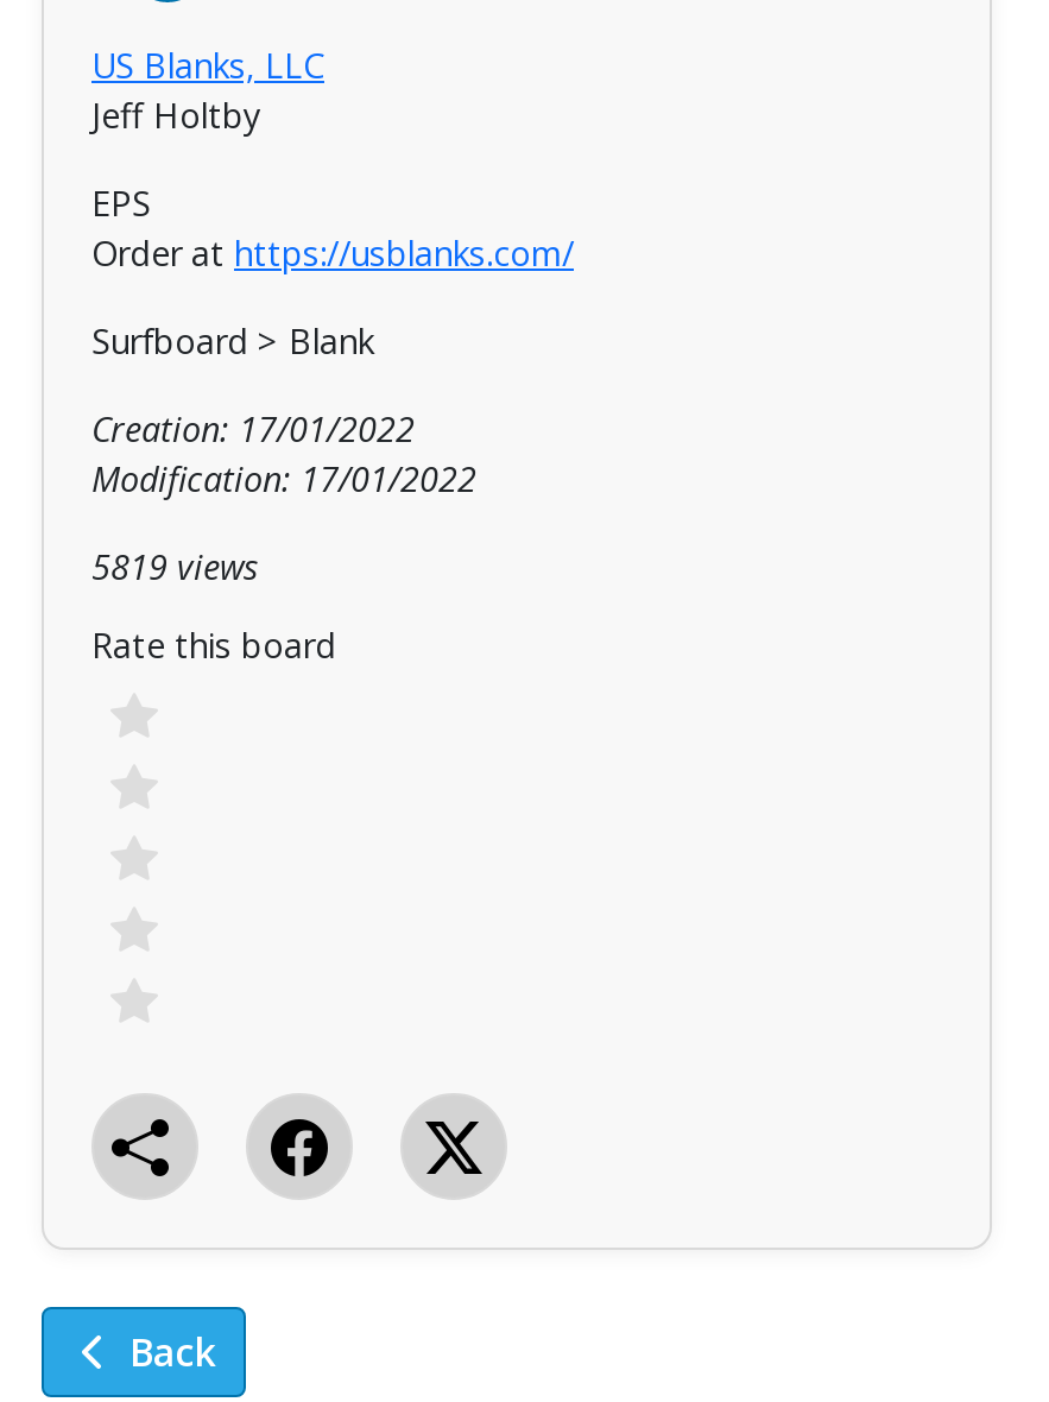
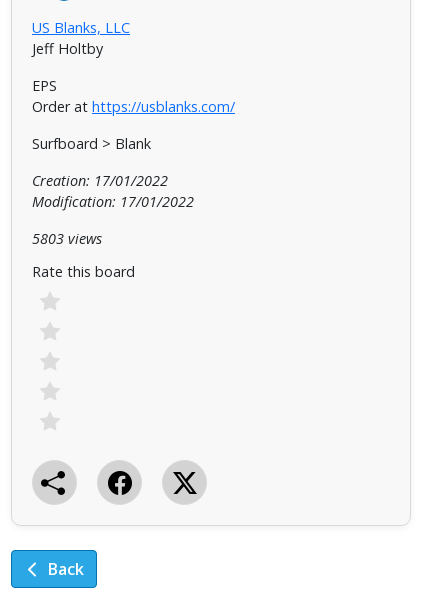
- 5819 views
+ 5803 views
